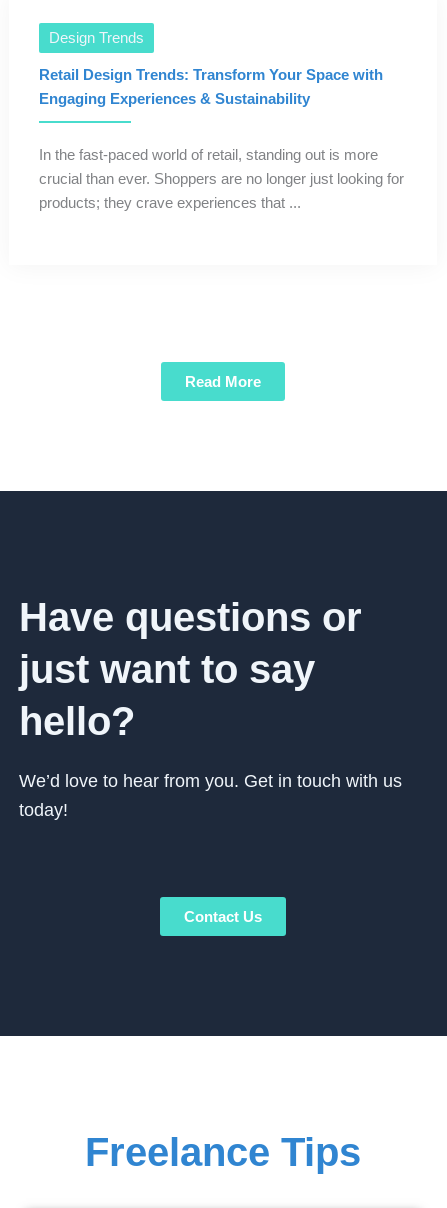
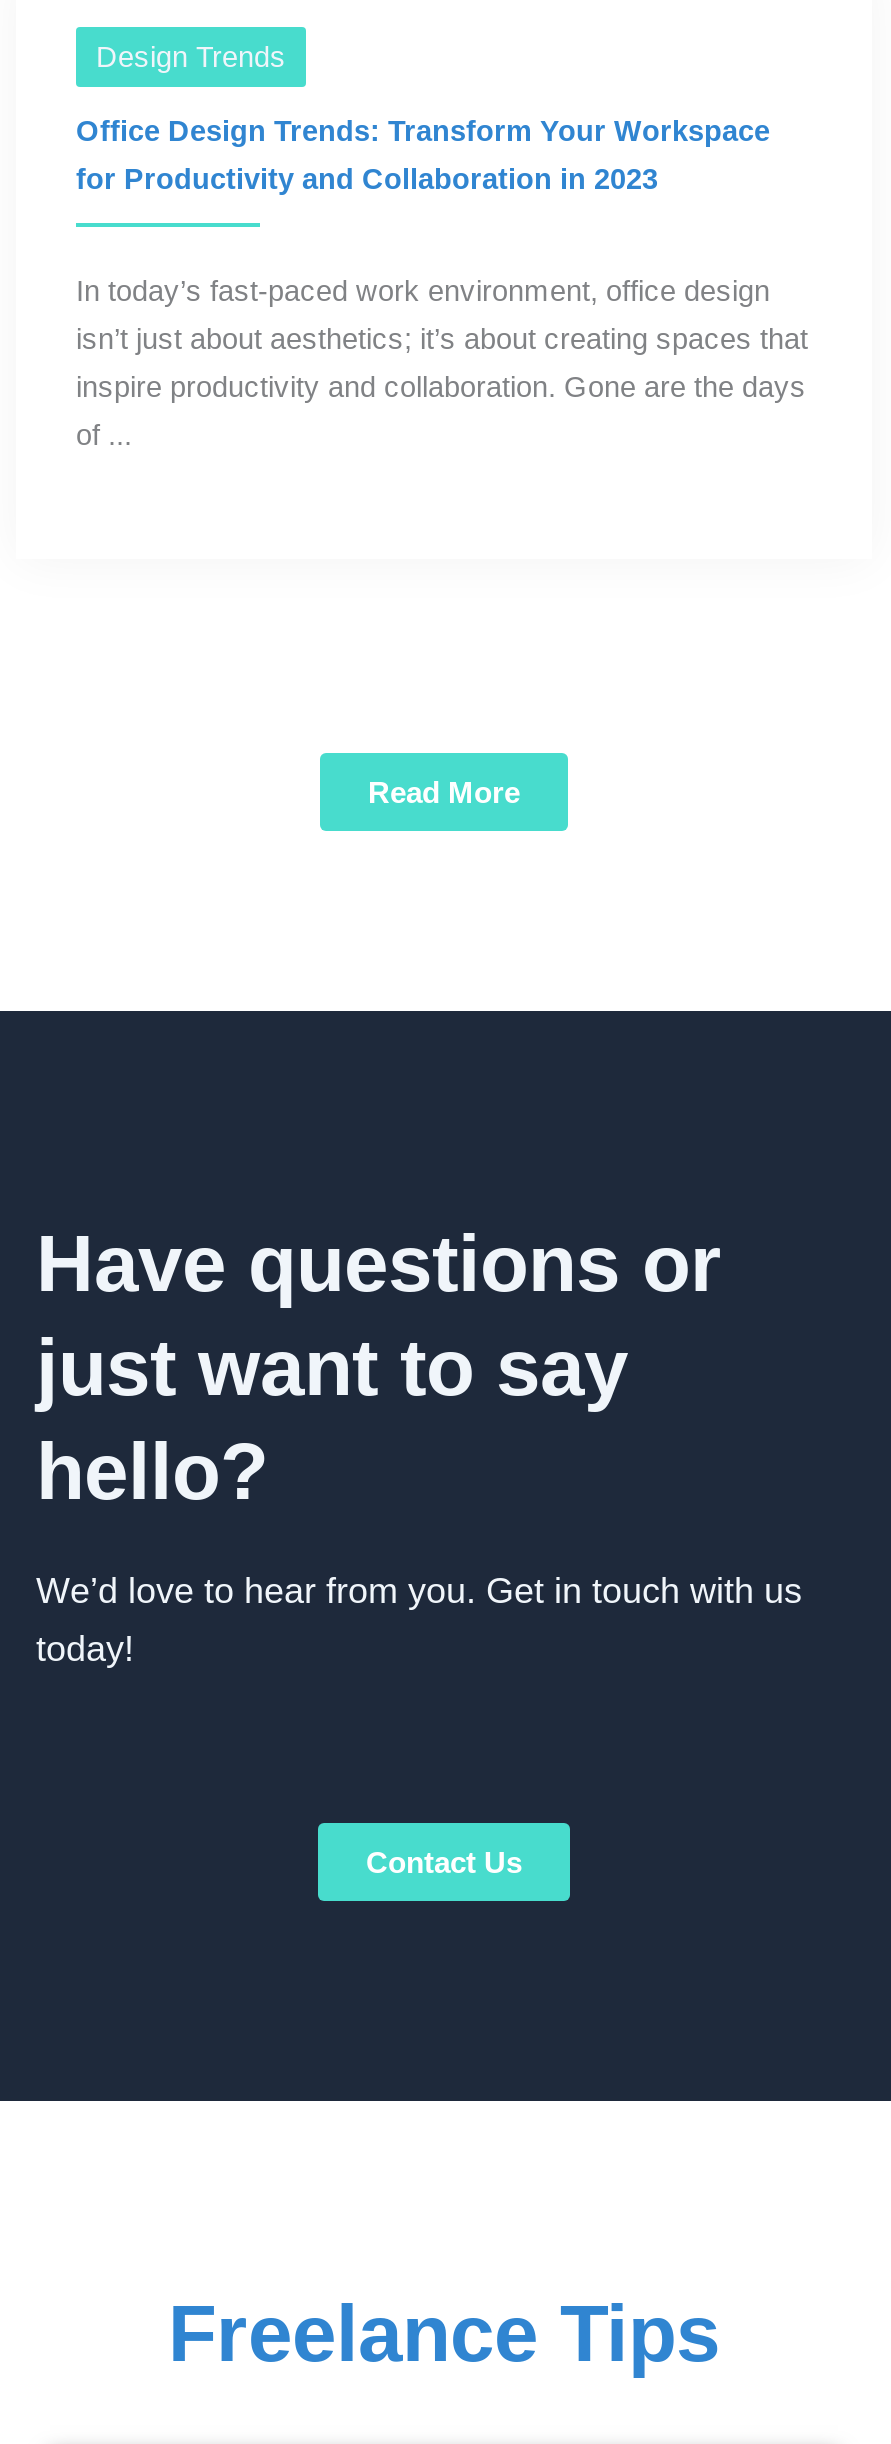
- Retail Design Trends: Transform Your Space with
- Engaging Experiences & Sustainability
- In the fast-paced world of retail, standing out is more
- crucial than ever. Shoppers are no longer just looking for
- products; they crave experiences that ...
+ Office Design Trends: Transform Your Workspace
+ for Productivity and Collaboration in 2023
+ In today’s fast-paced work environment, office design
+ isn’t just about aesthetics; it’s about creating spaces that
+ inspire productivity and collaboration. Gone are the days
+ of ...
